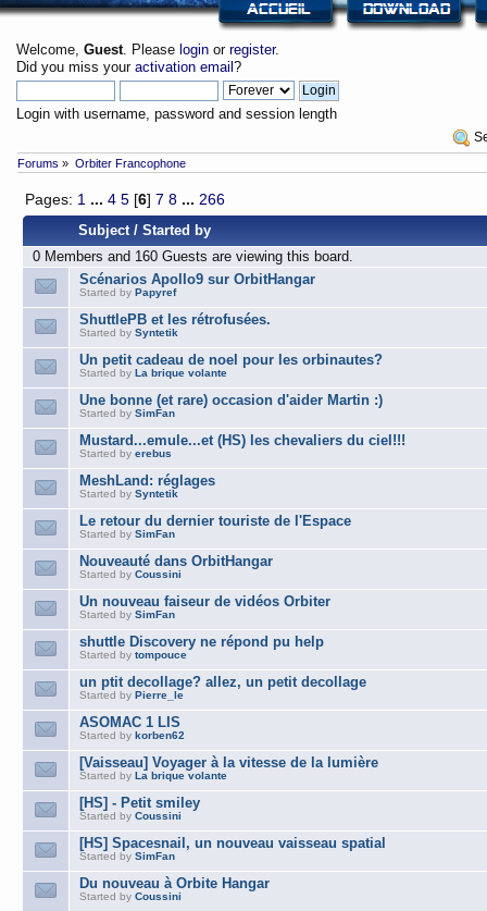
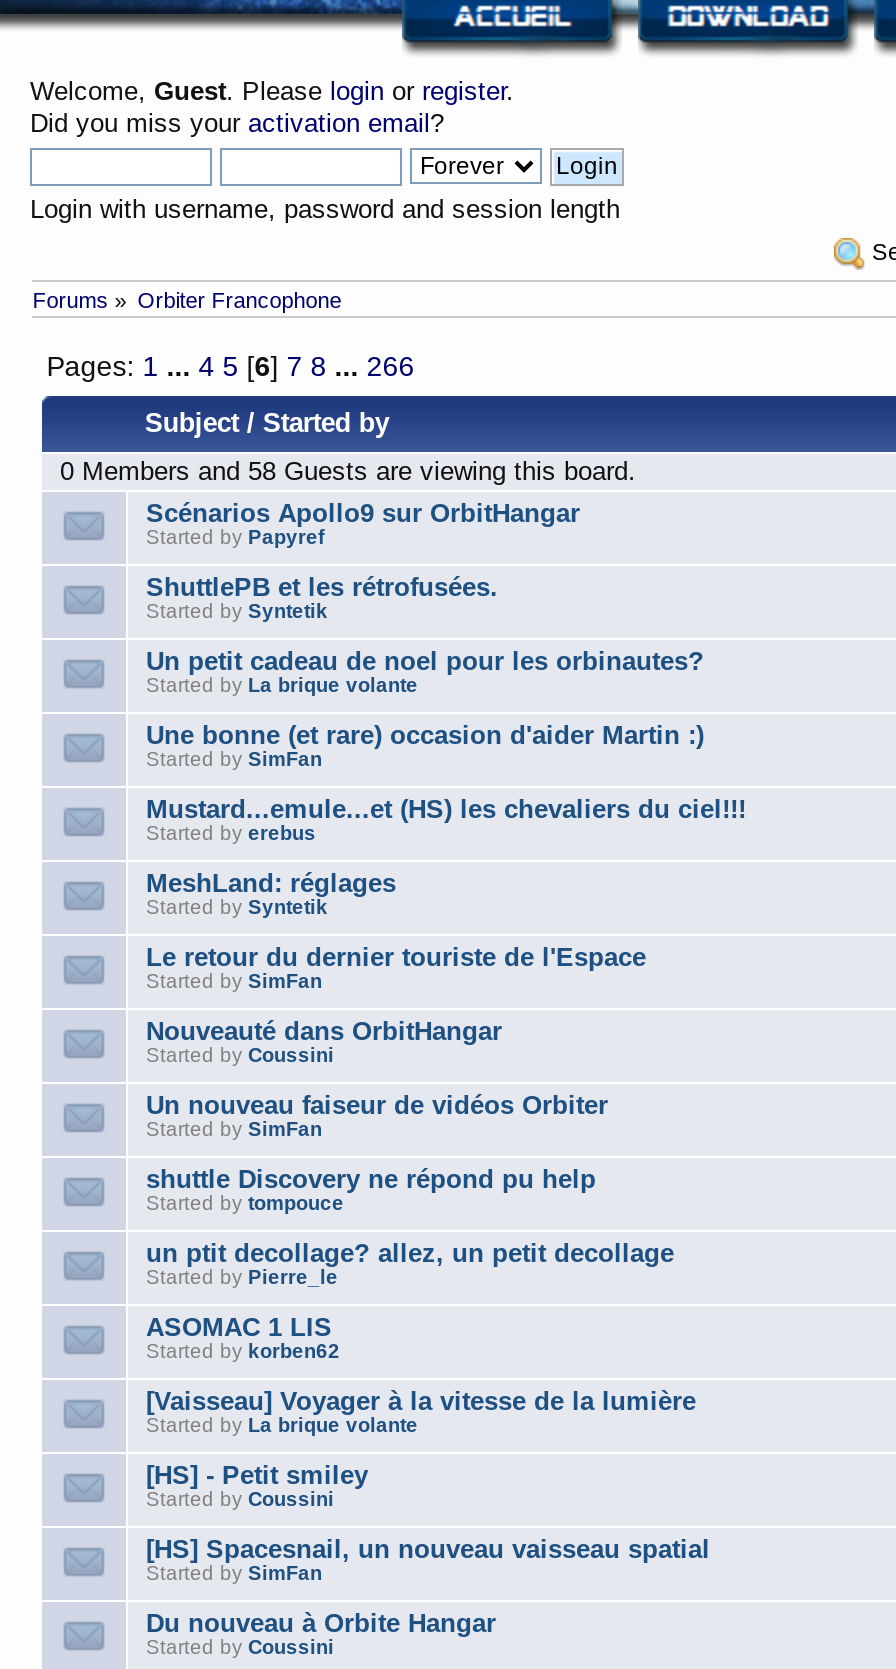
- 0 Members and 160 Guests are viewing this board.
+ 0 Members and 58 Guests are viewing this board.
